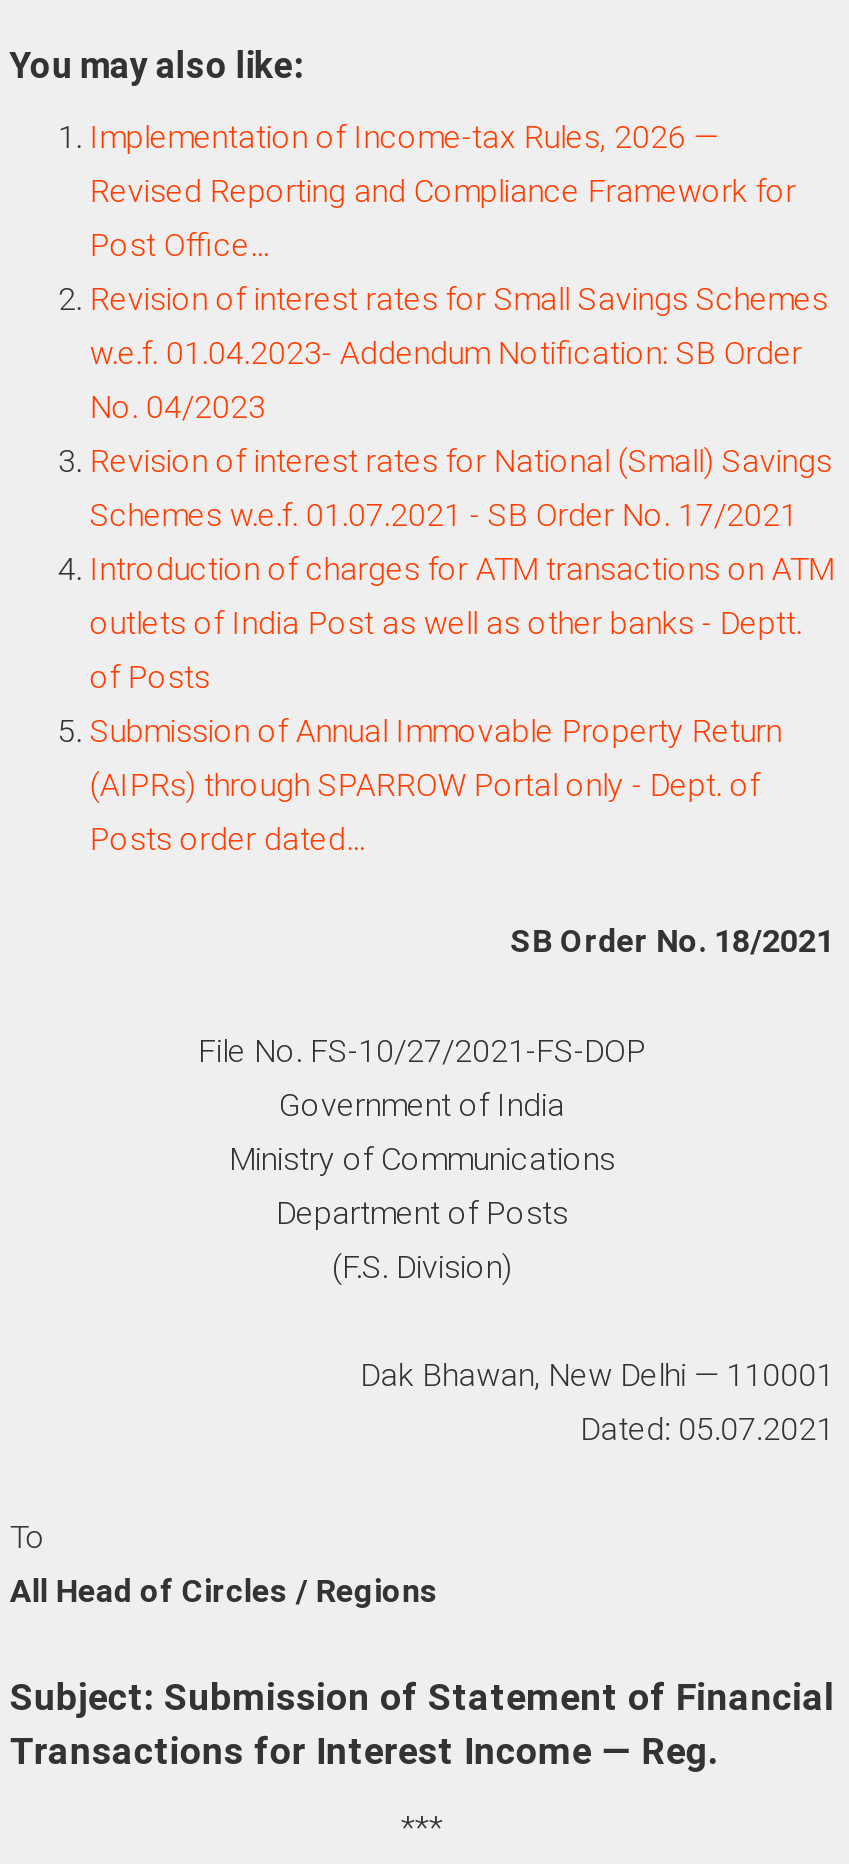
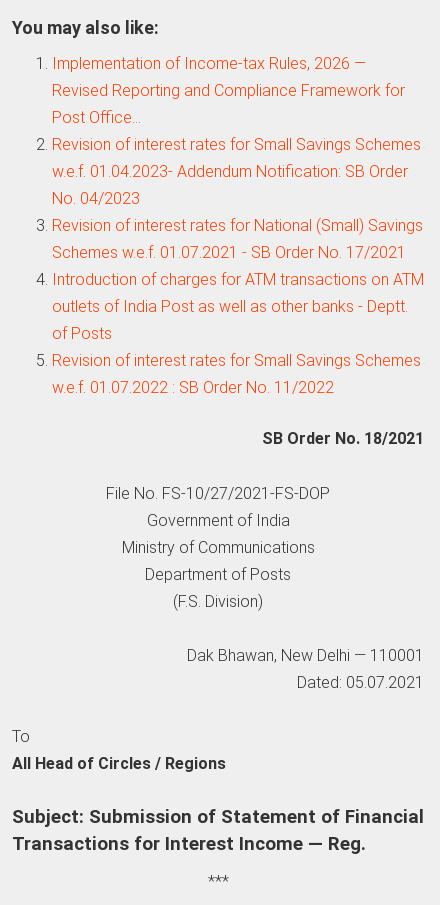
- Submission of Annual Immovable Property Return
- (AIPRs) through SPARROW Portal only - Dept. of
- Posts order dated…
+ Revision of interest rates for Small Savings Schemes
+ w.e.f. 01.07.2022 : SB Order No. 11/2022
